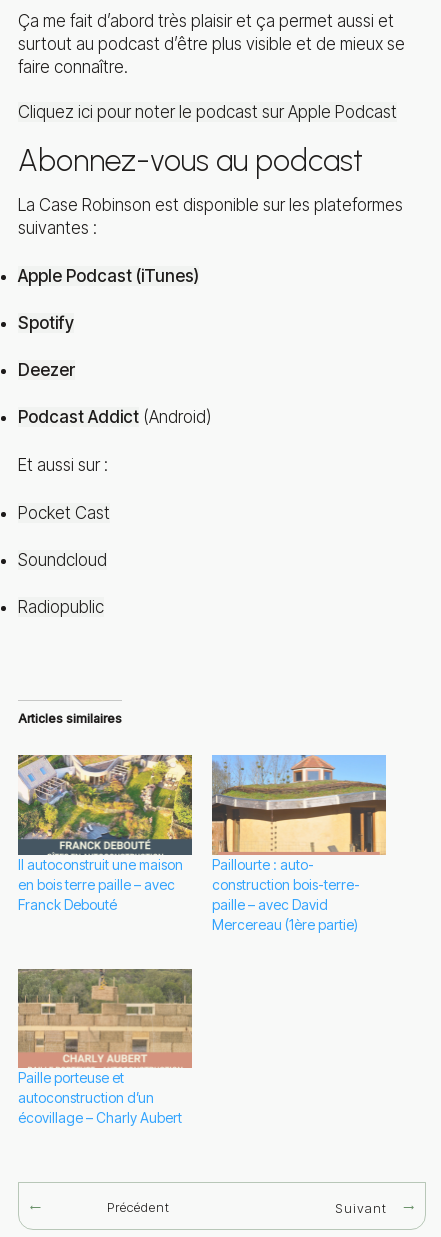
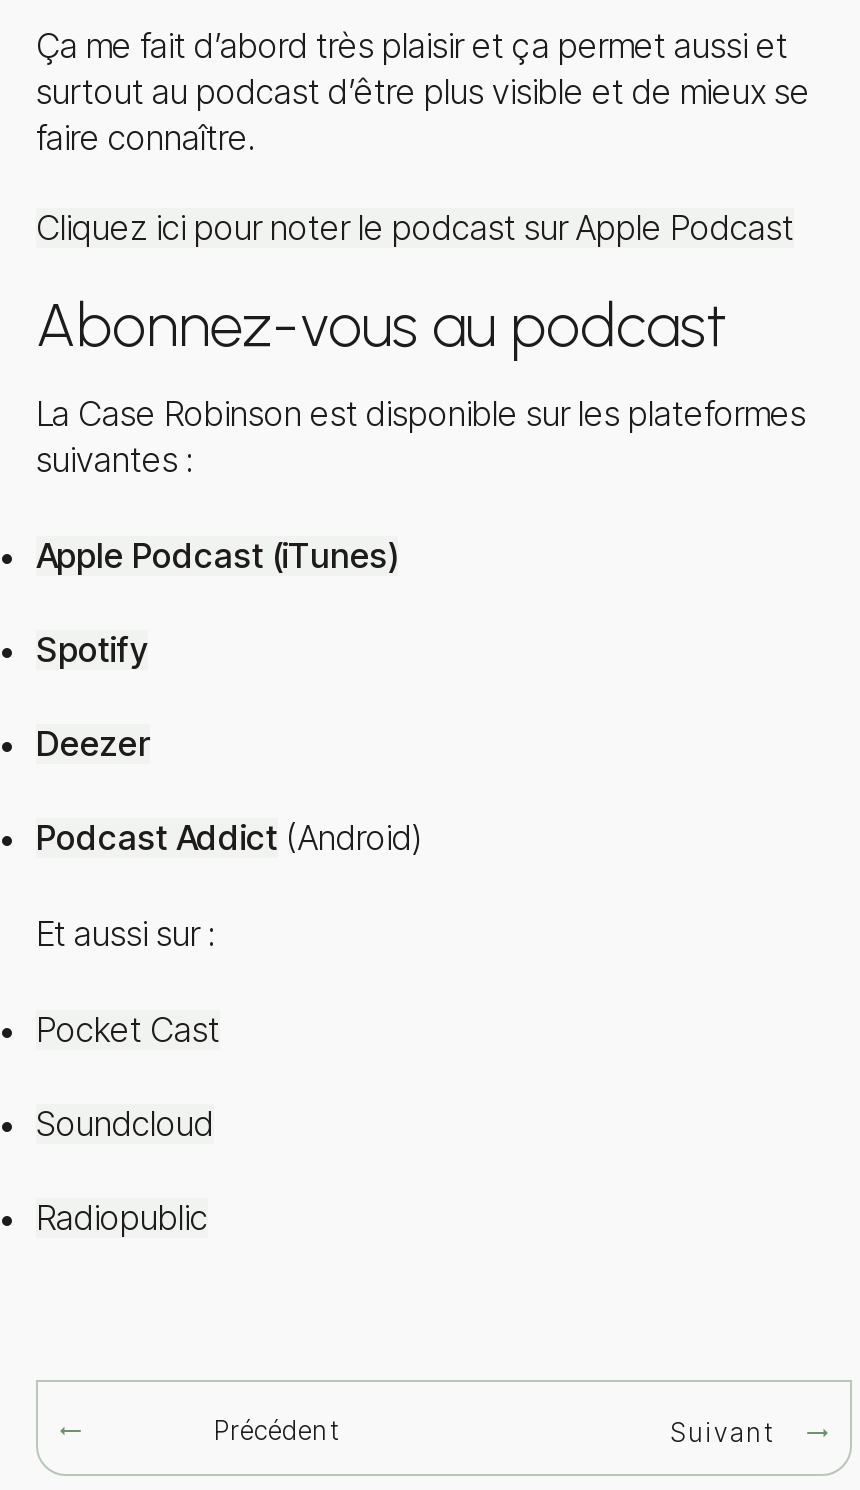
- Articles similaires

- [image]
- Il autoconstruit une maison
- en bois terre paille – avec
- Franck Debouté

- [image]
- Paillourte : auto-
- construction bois-terre-
- paille – avec David
- Mercereau (1ère partie)

- [image]
- Paille porteuse et
- autoconstruction d’un
- écovillage – Charly Aubert
